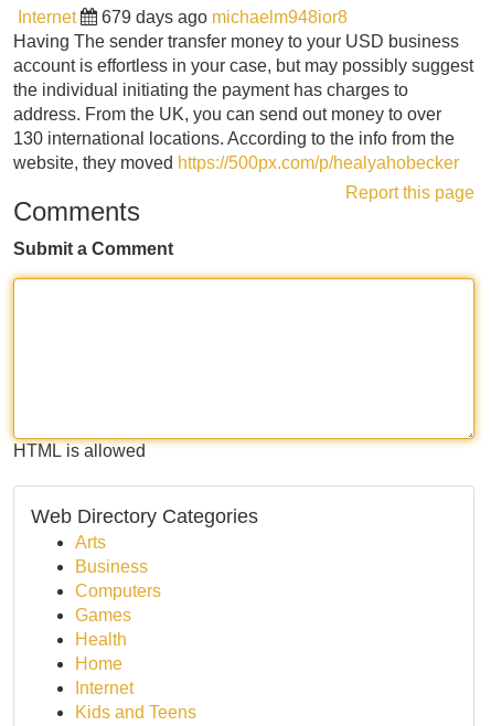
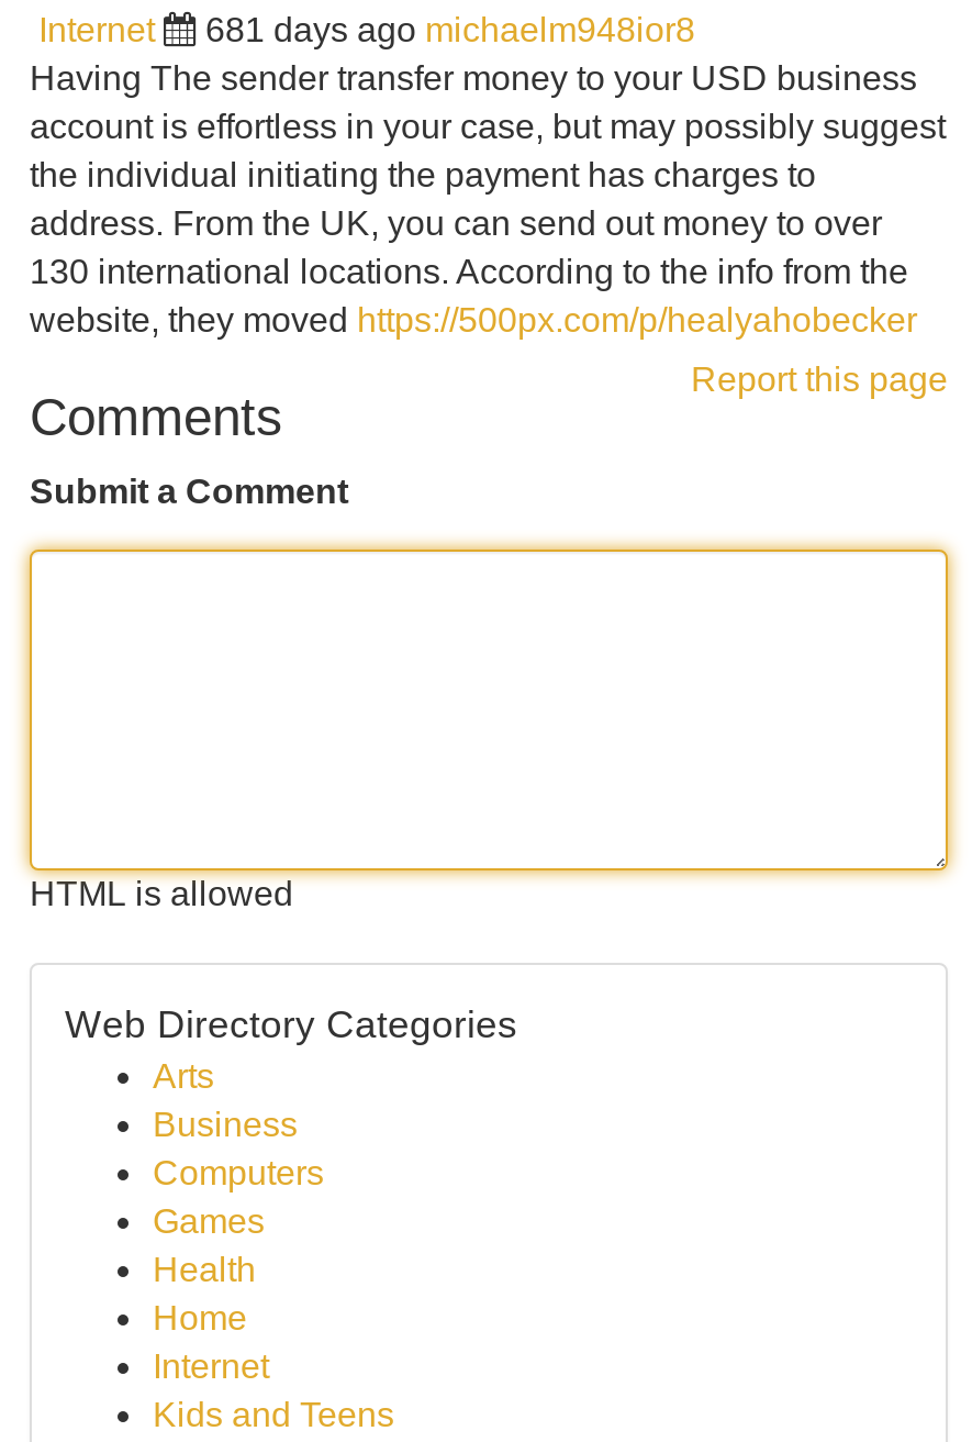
- 679 days ago michaelm948ior8
+ 681 days ago michaelm948ior8
